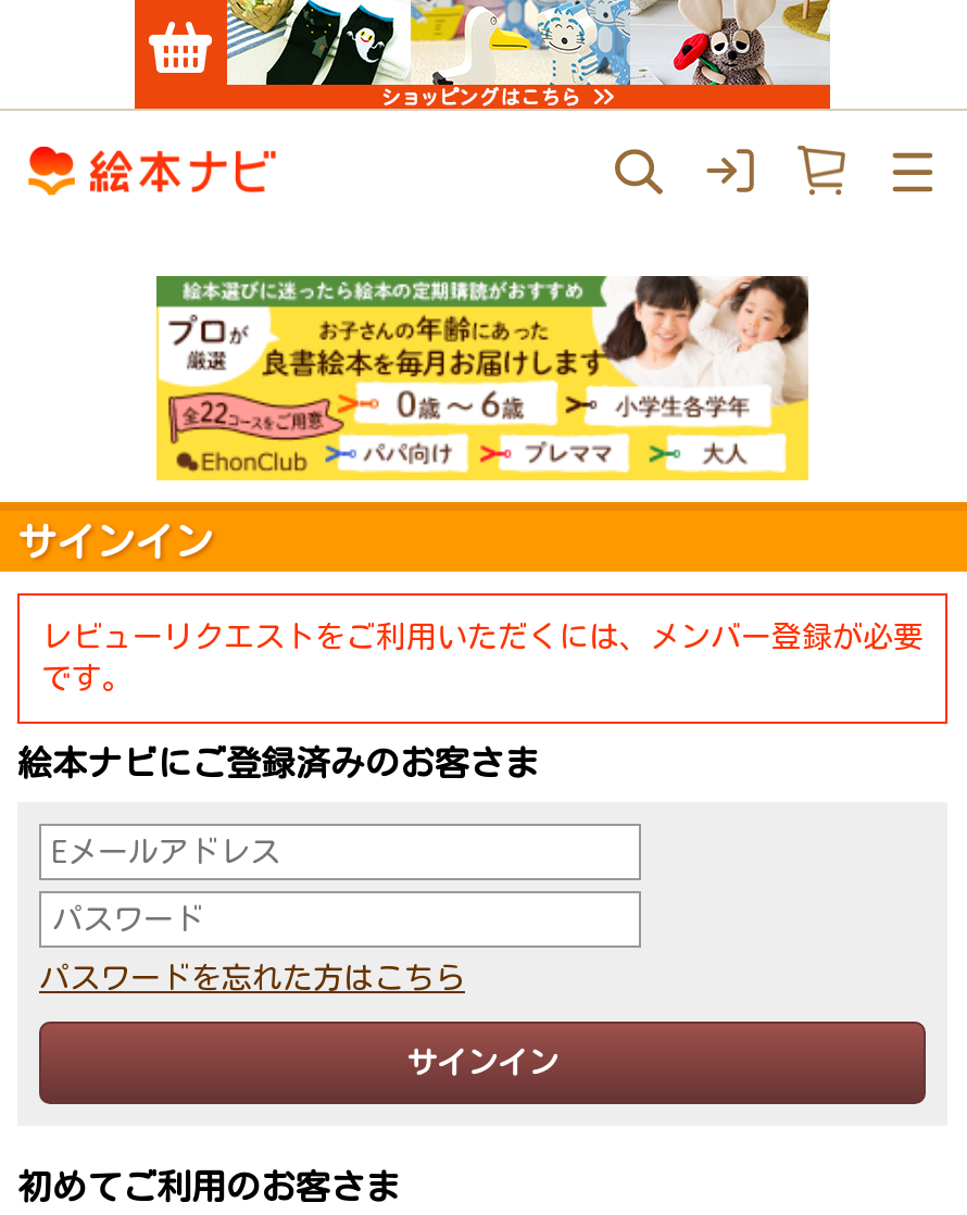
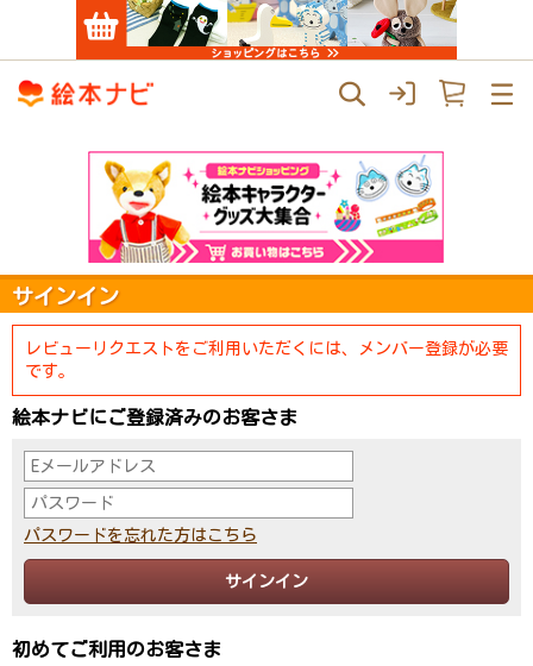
- [image]
+ [image]
